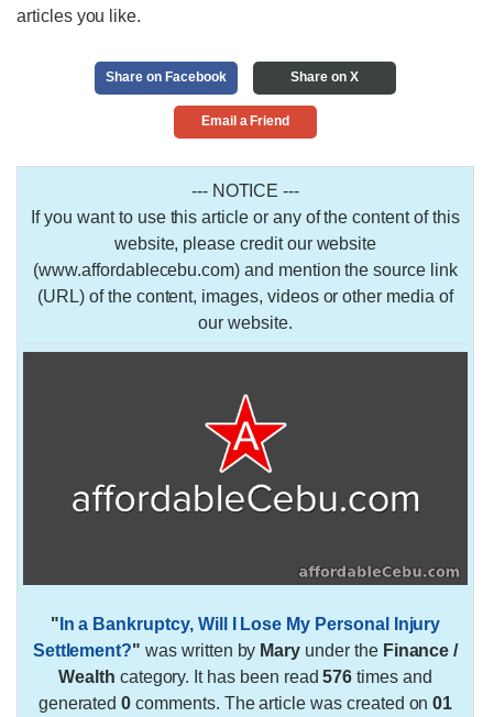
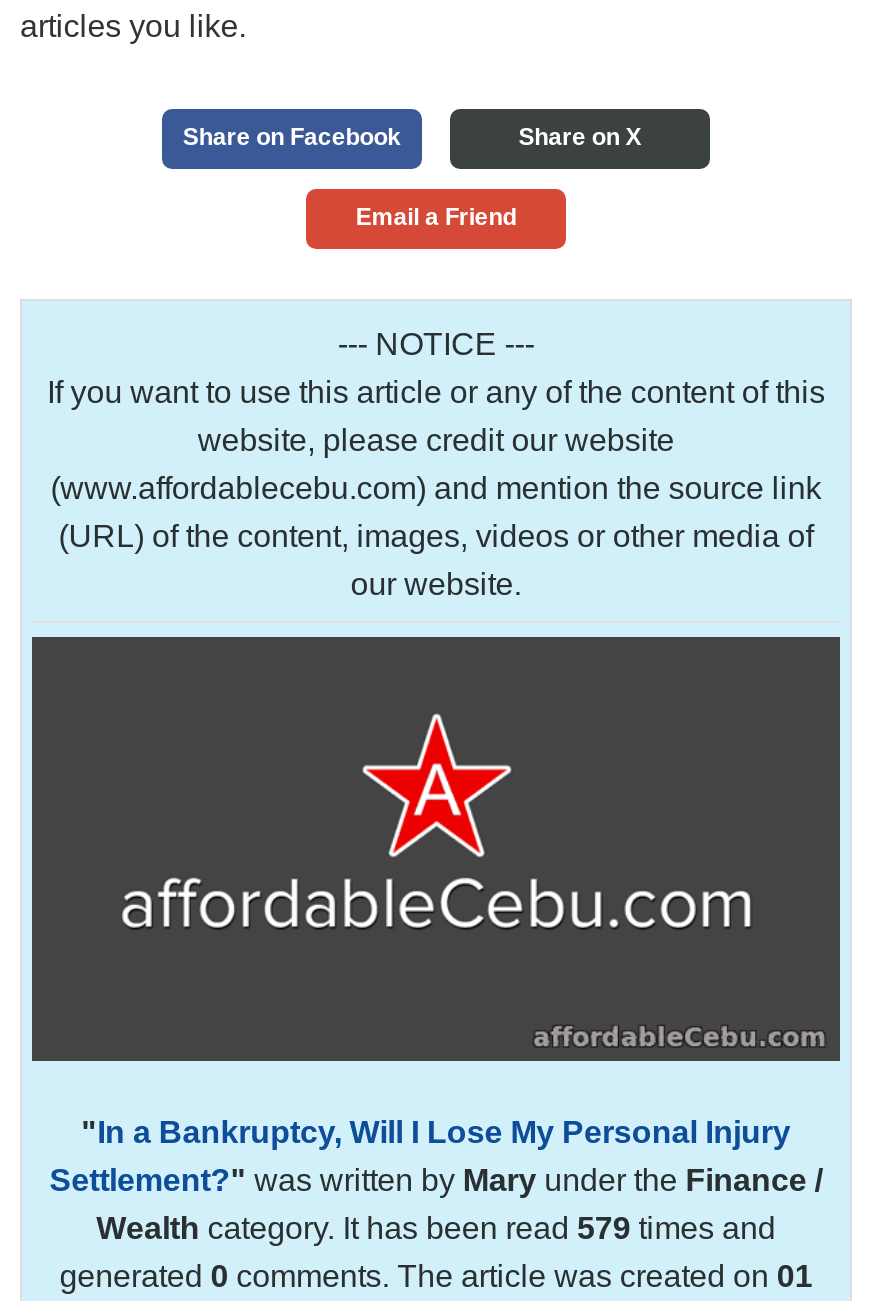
- Wealth category. It has been read 576 times and
+ Wealth category. It has been read 579 times and
